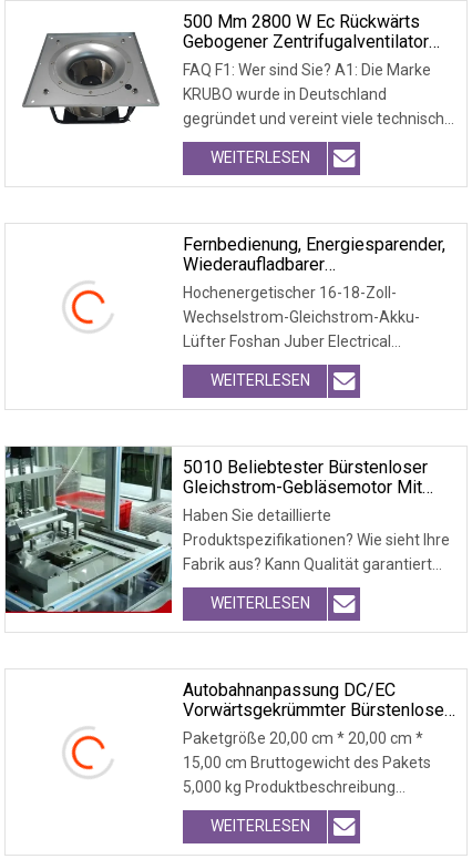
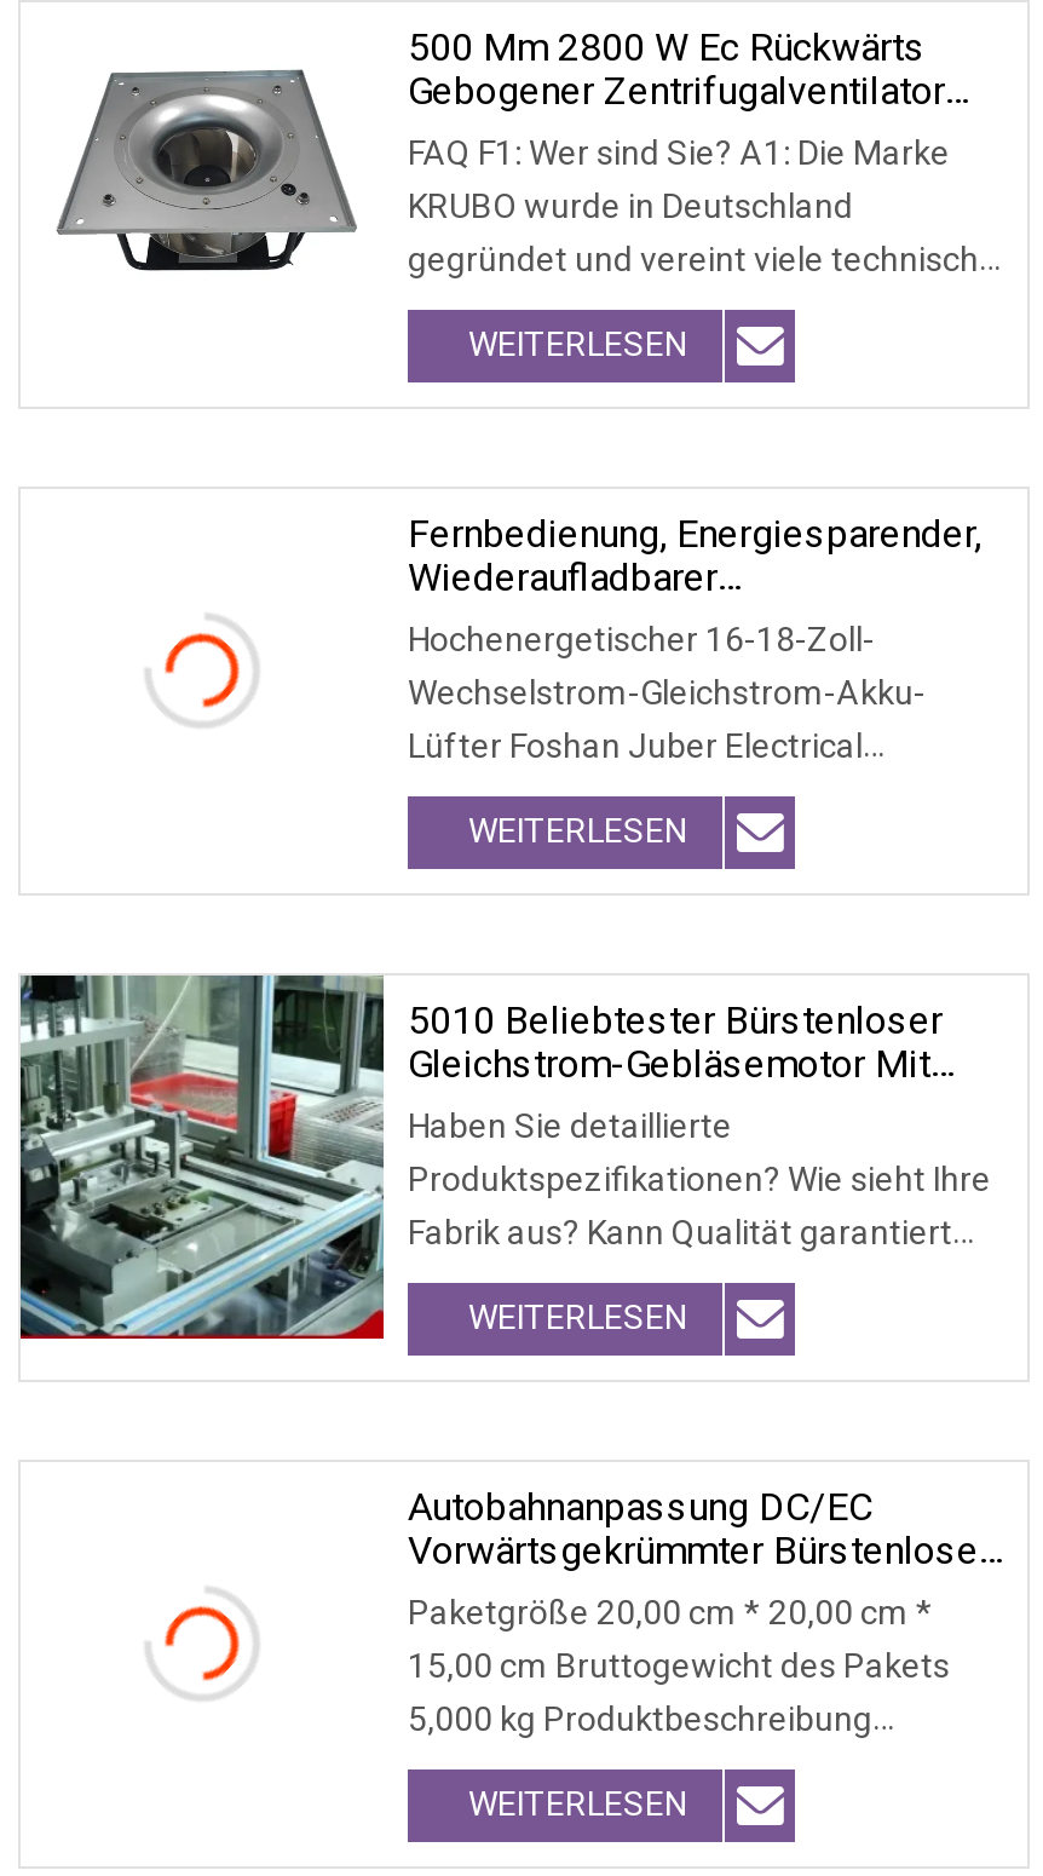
- [image]
+ [image]

- [image]
+ [image]
